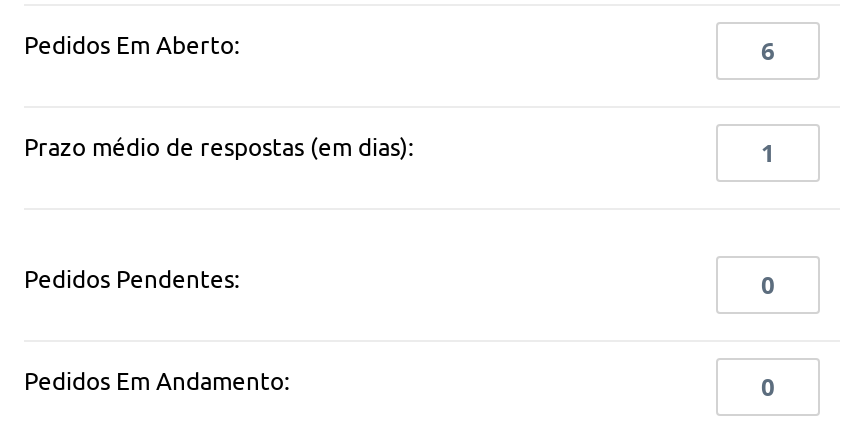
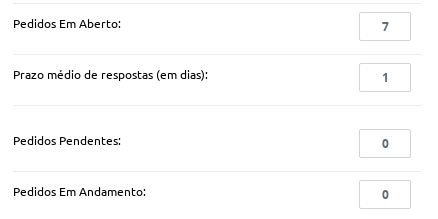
- 6
+ 7
